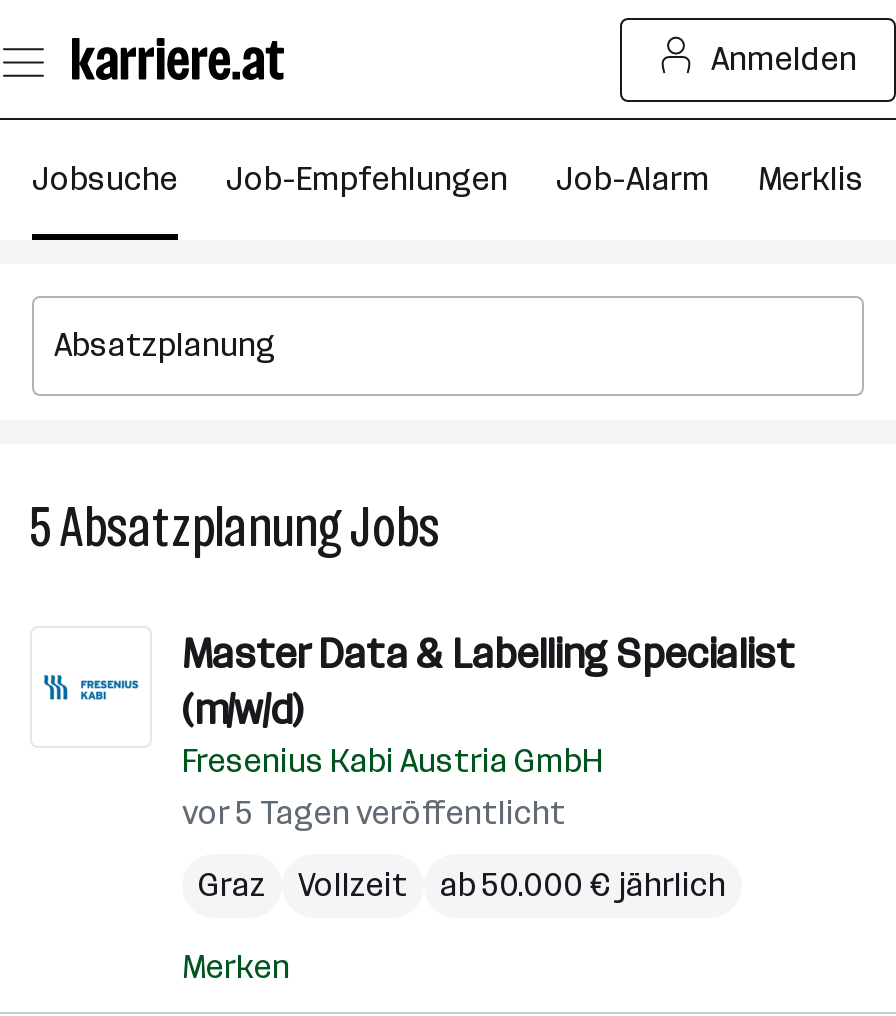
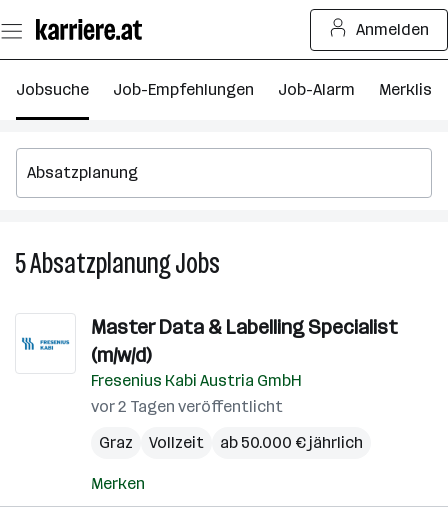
- vor 5 Tagen veröffentlicht
+ vor 2 Tagen veröffentlicht
